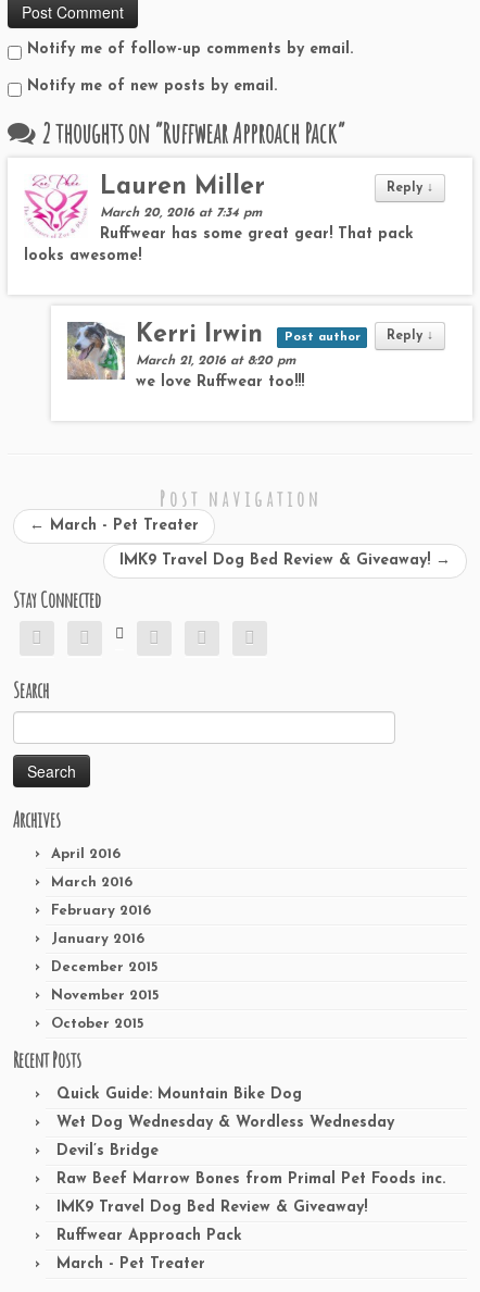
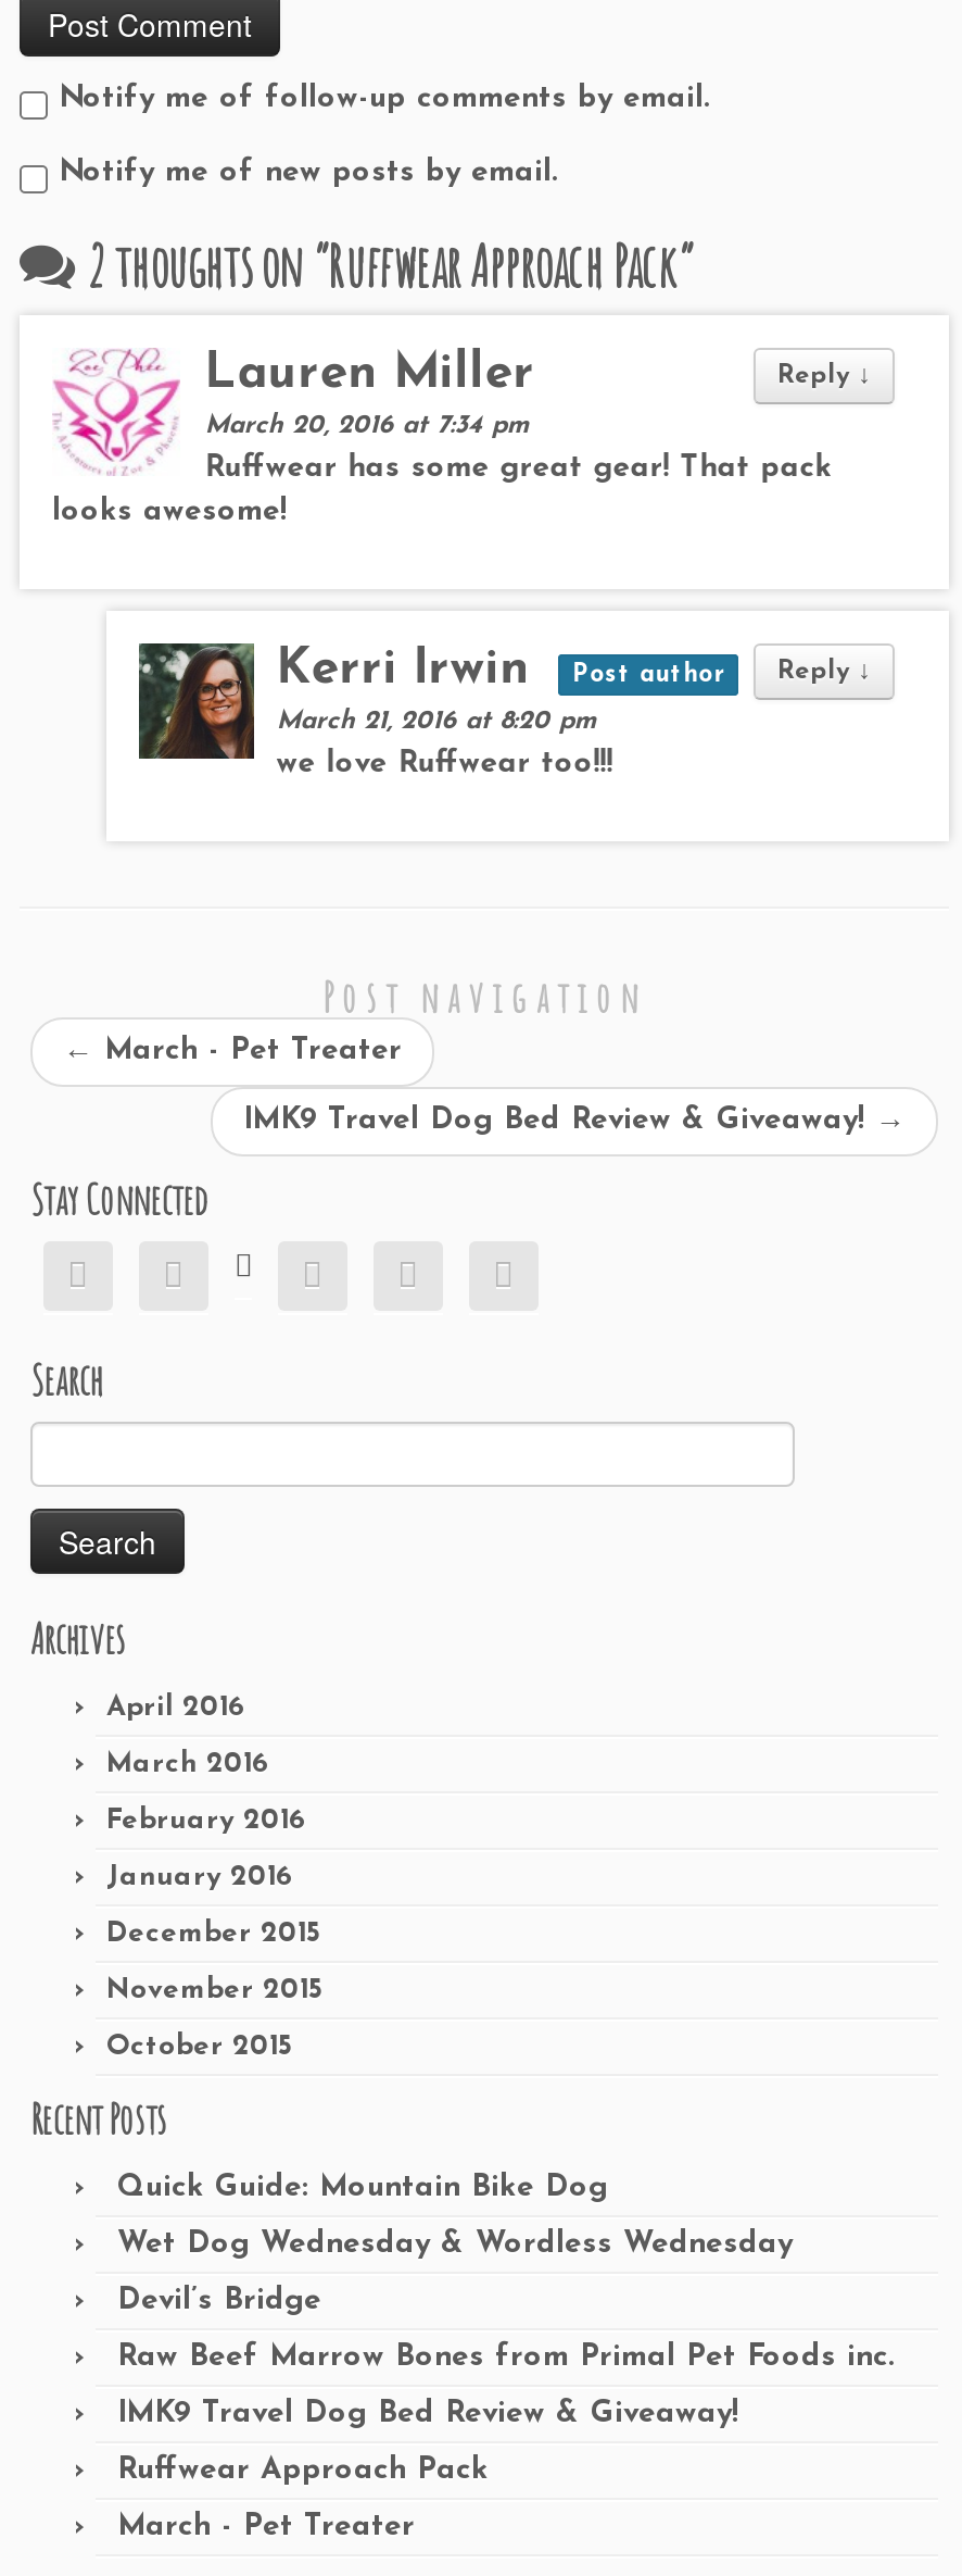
- [image]
+ [image]
